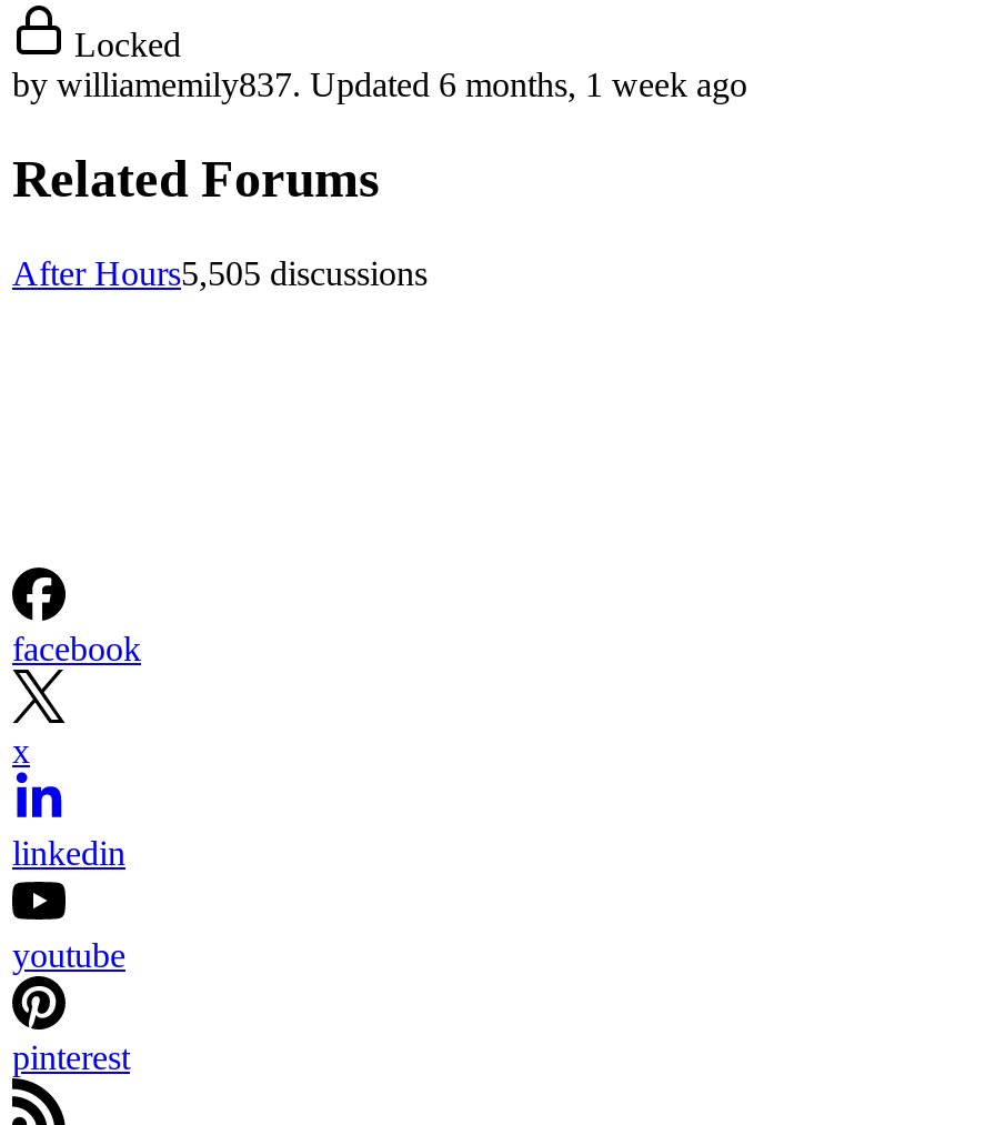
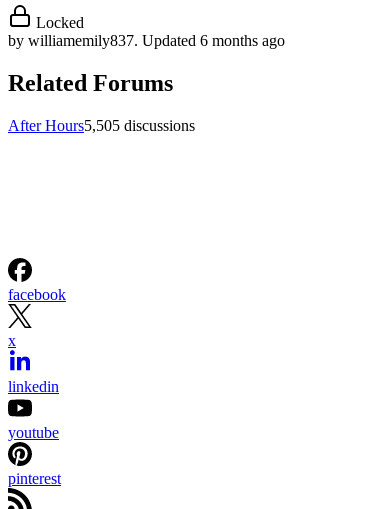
- by williamemily837. Updated 6 months, 1 week ago
+ by williamemily837. Updated 6 months ago
